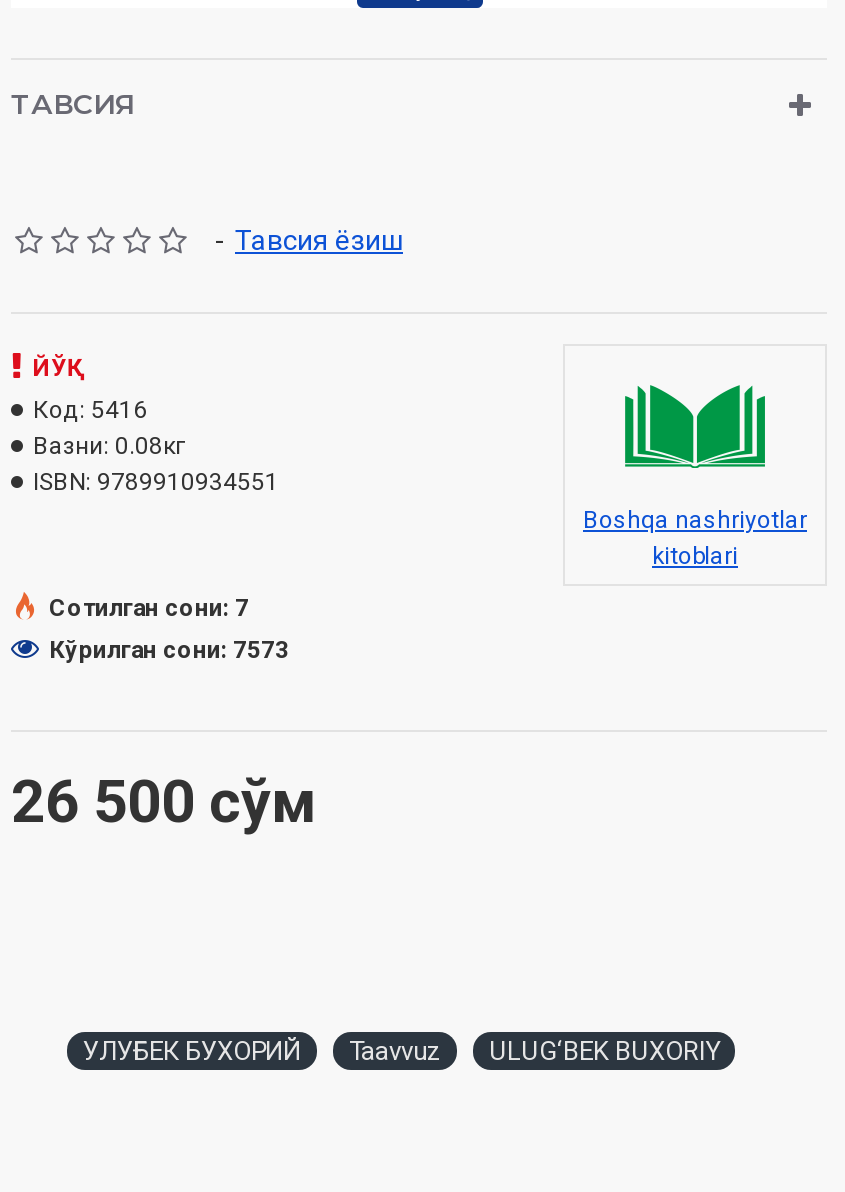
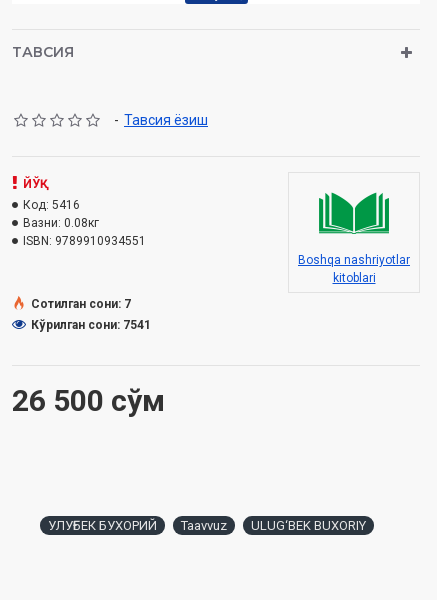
- Кўрилган сони: 7573
+ Кўрилган сони: 7541
